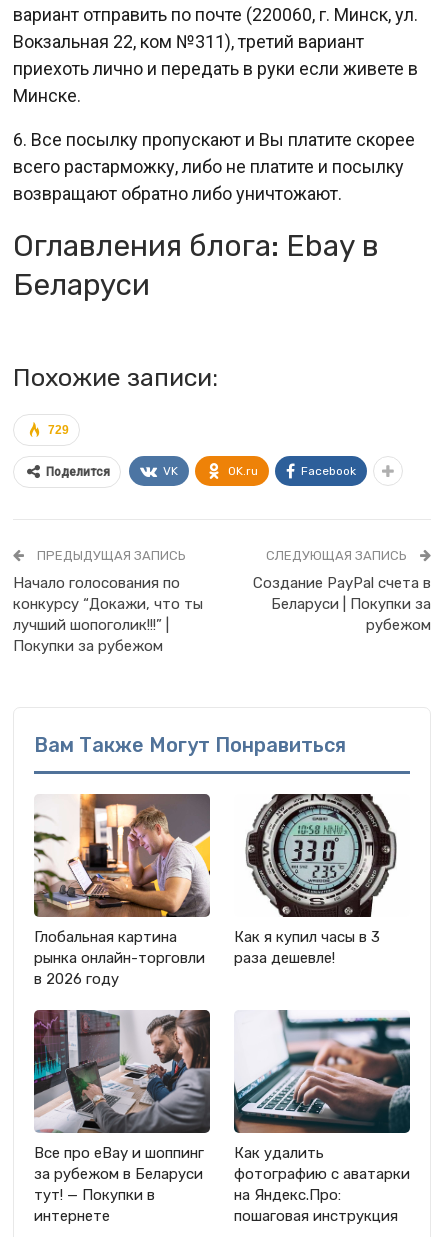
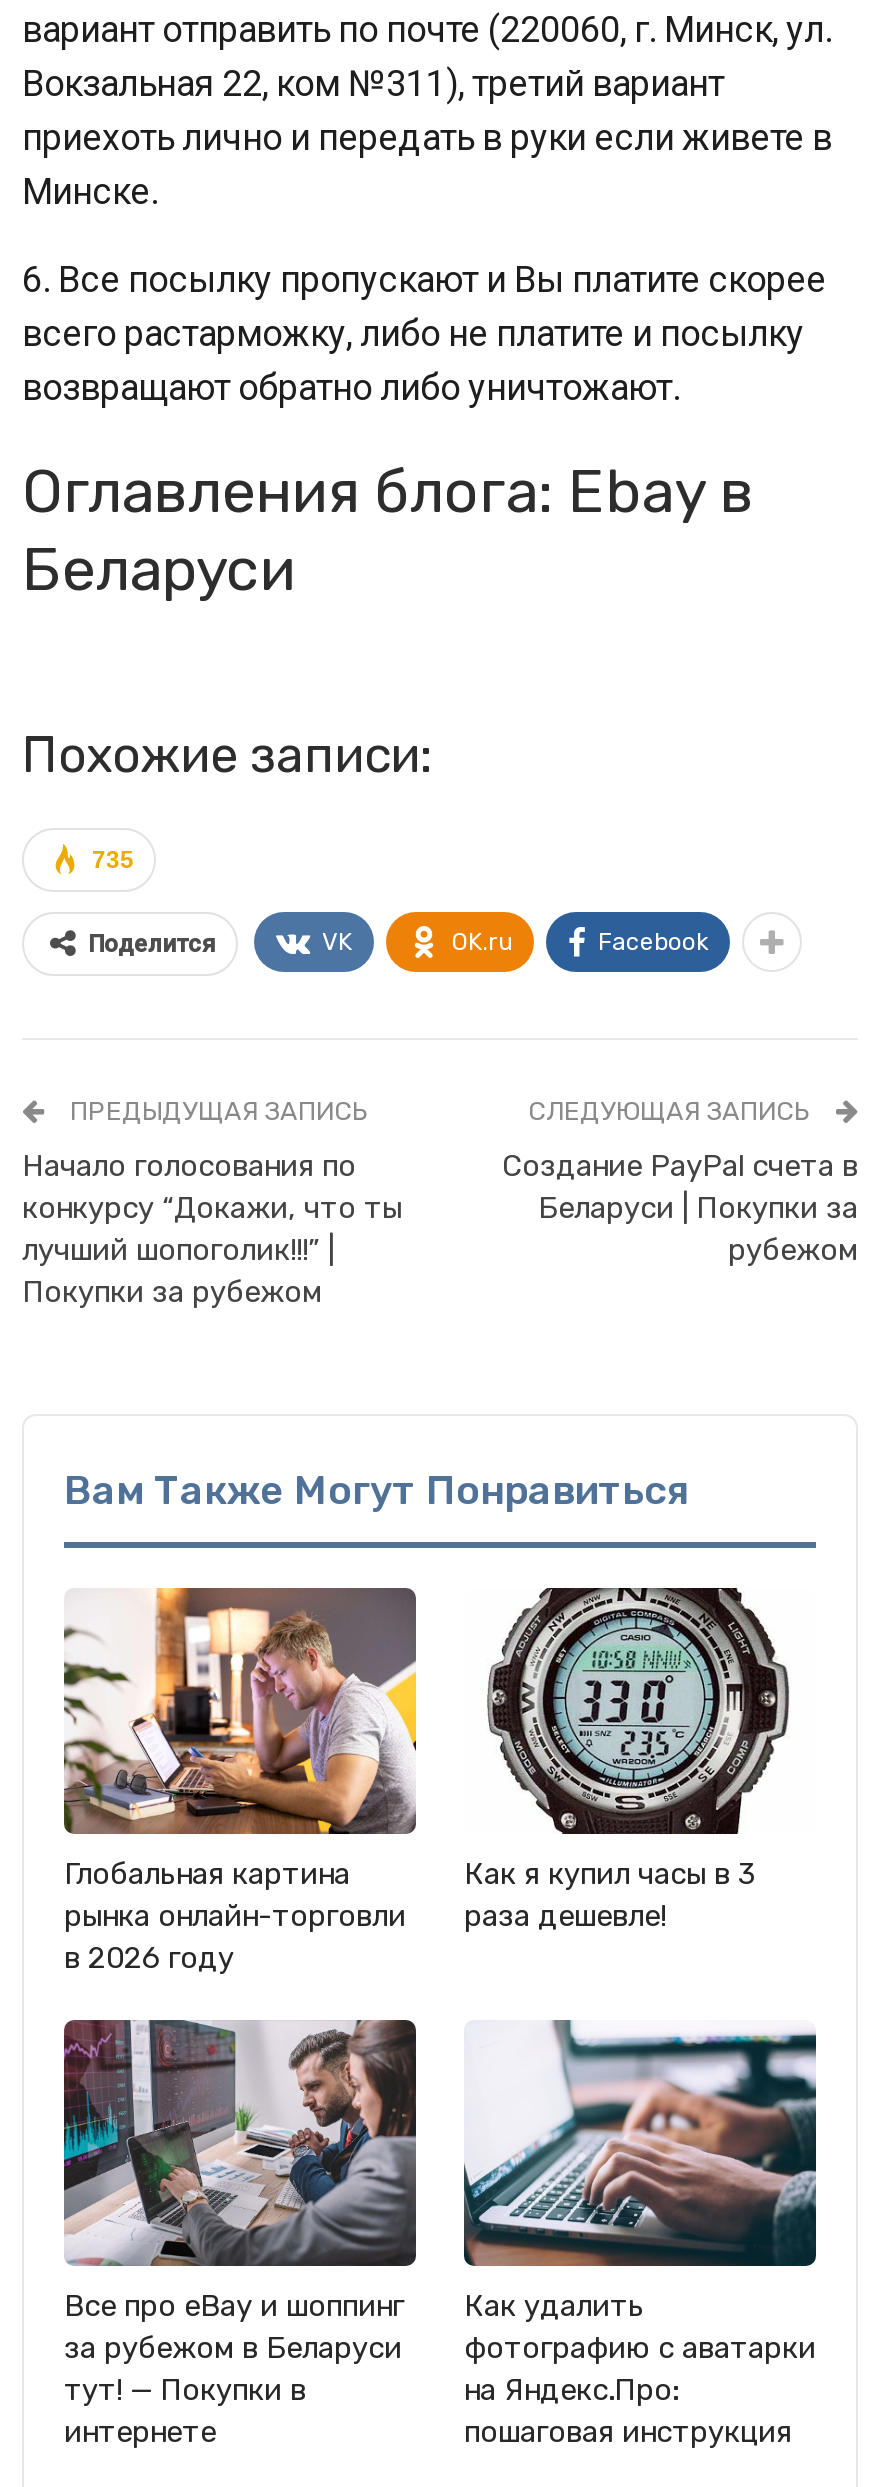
- 729
+ 735
